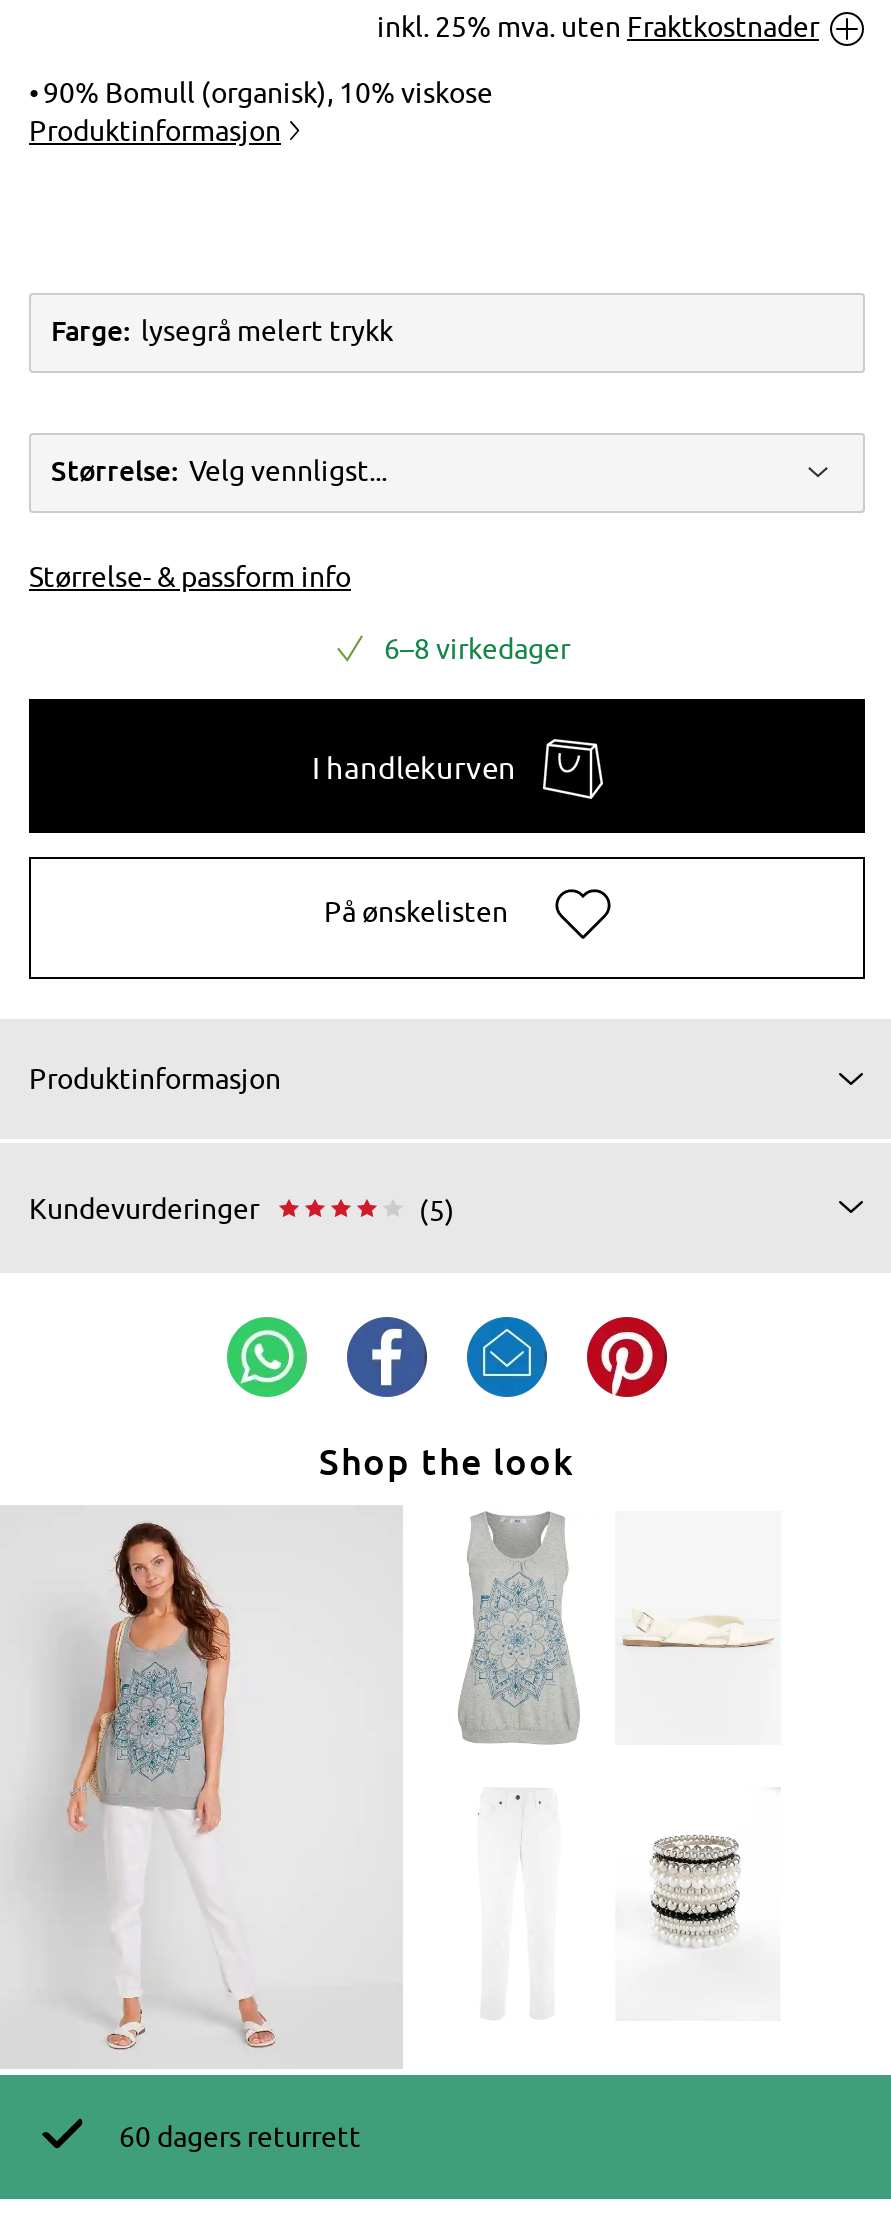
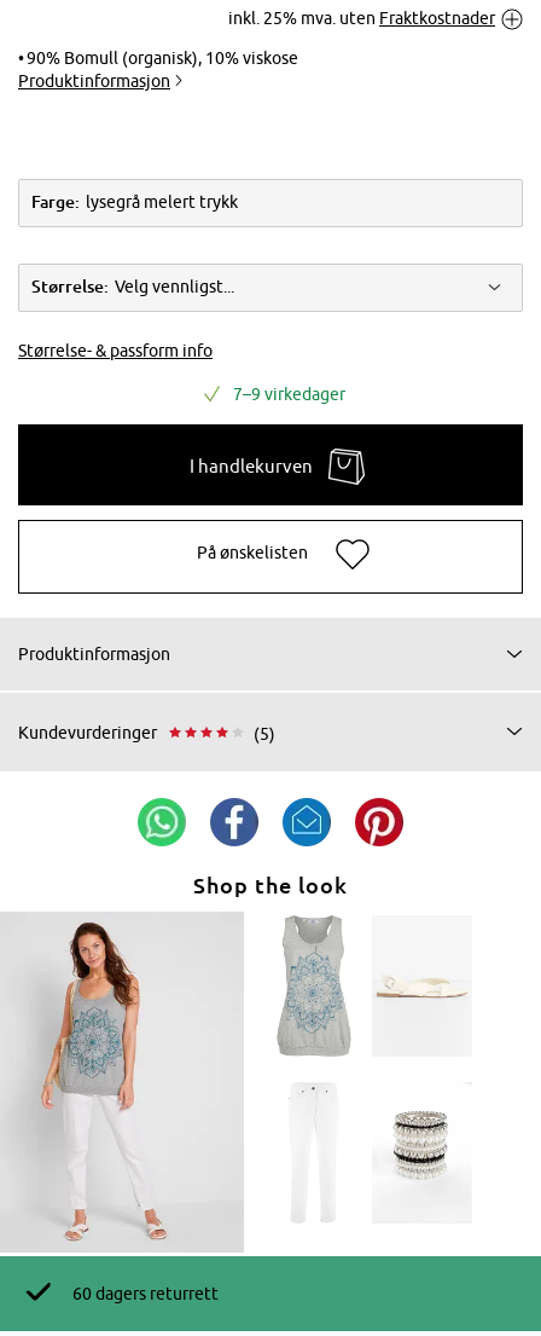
- 6–8 virkedager
+ 7–9 virkedager
